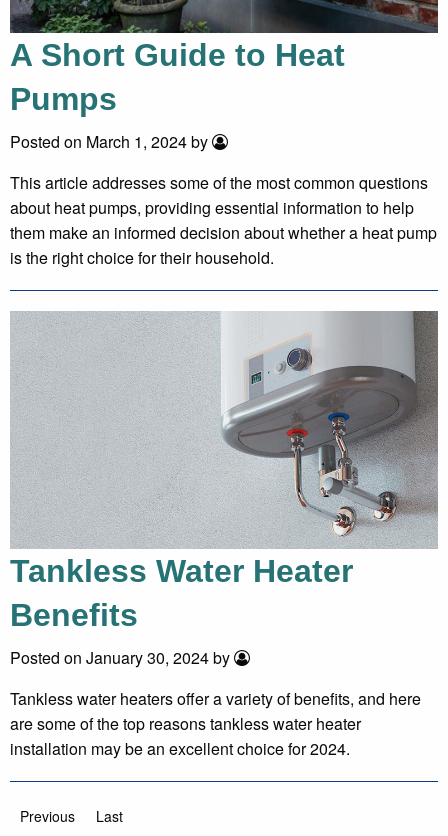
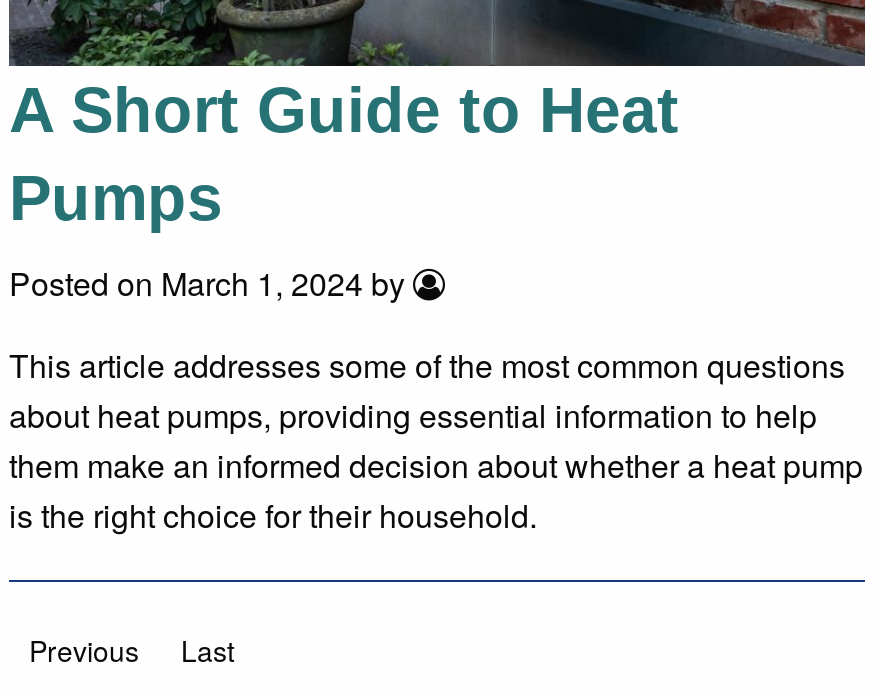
- [image]
- Tankless Water Heater
- Benefits
- Posted on January 30, 2024 by
- Tankless water heaters offer a variety of benefits, and here
- are some of the top reasons tankless water heater
- installation may be an excellent choice for 2024.
